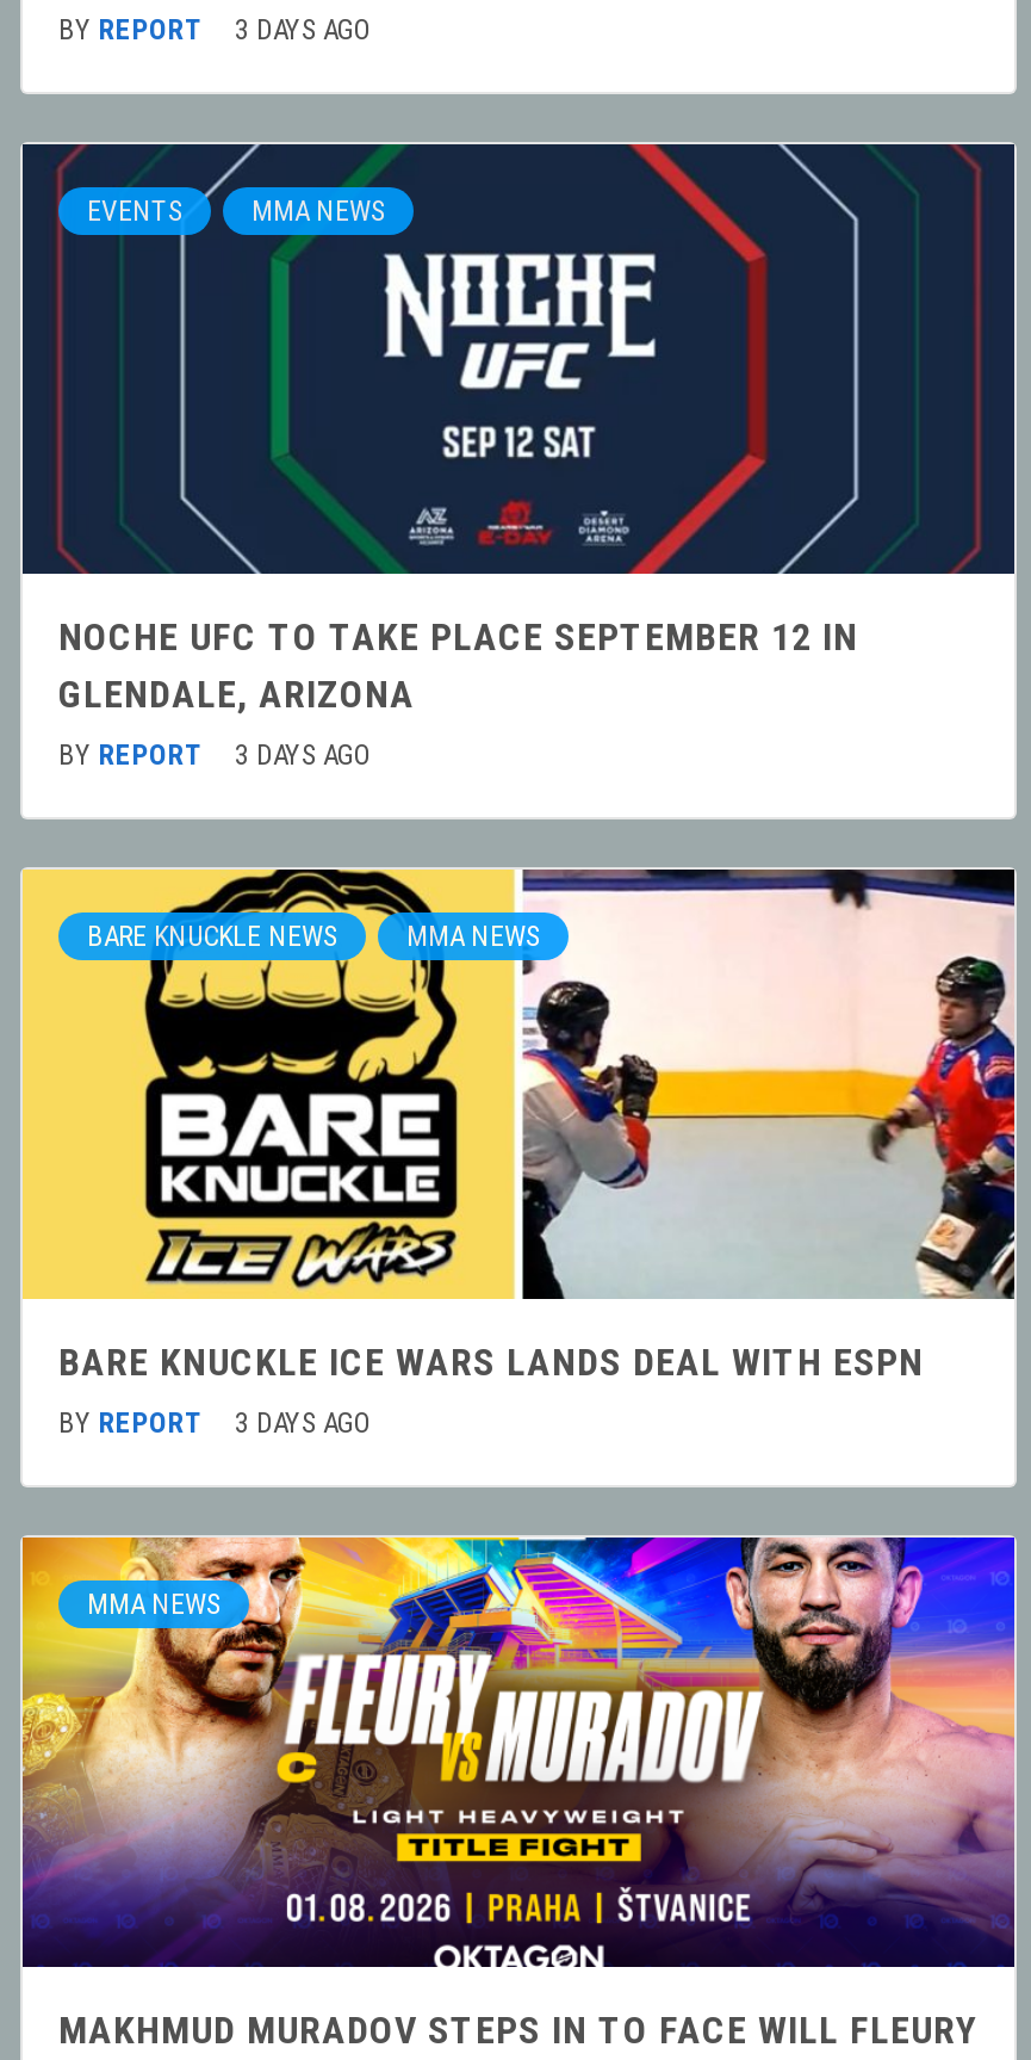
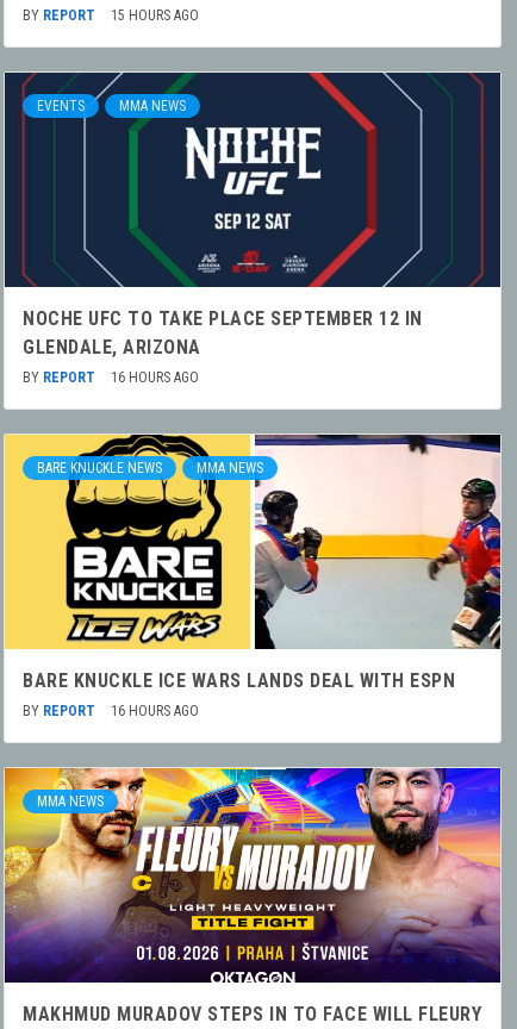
- BY REPORT 3 DAYS AGO
+ BY REPORT 15 HOURS AGO

- BY REPORT 3 DAYS AGO
+ BY REPORT 16 HOURS AGO

- BY REPORT 3 DAYS AGO
+ BY REPORT 16 HOURS AGO
